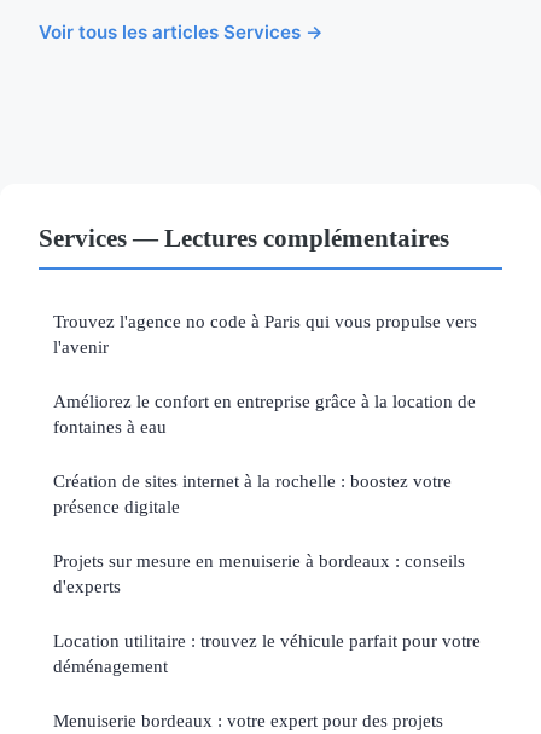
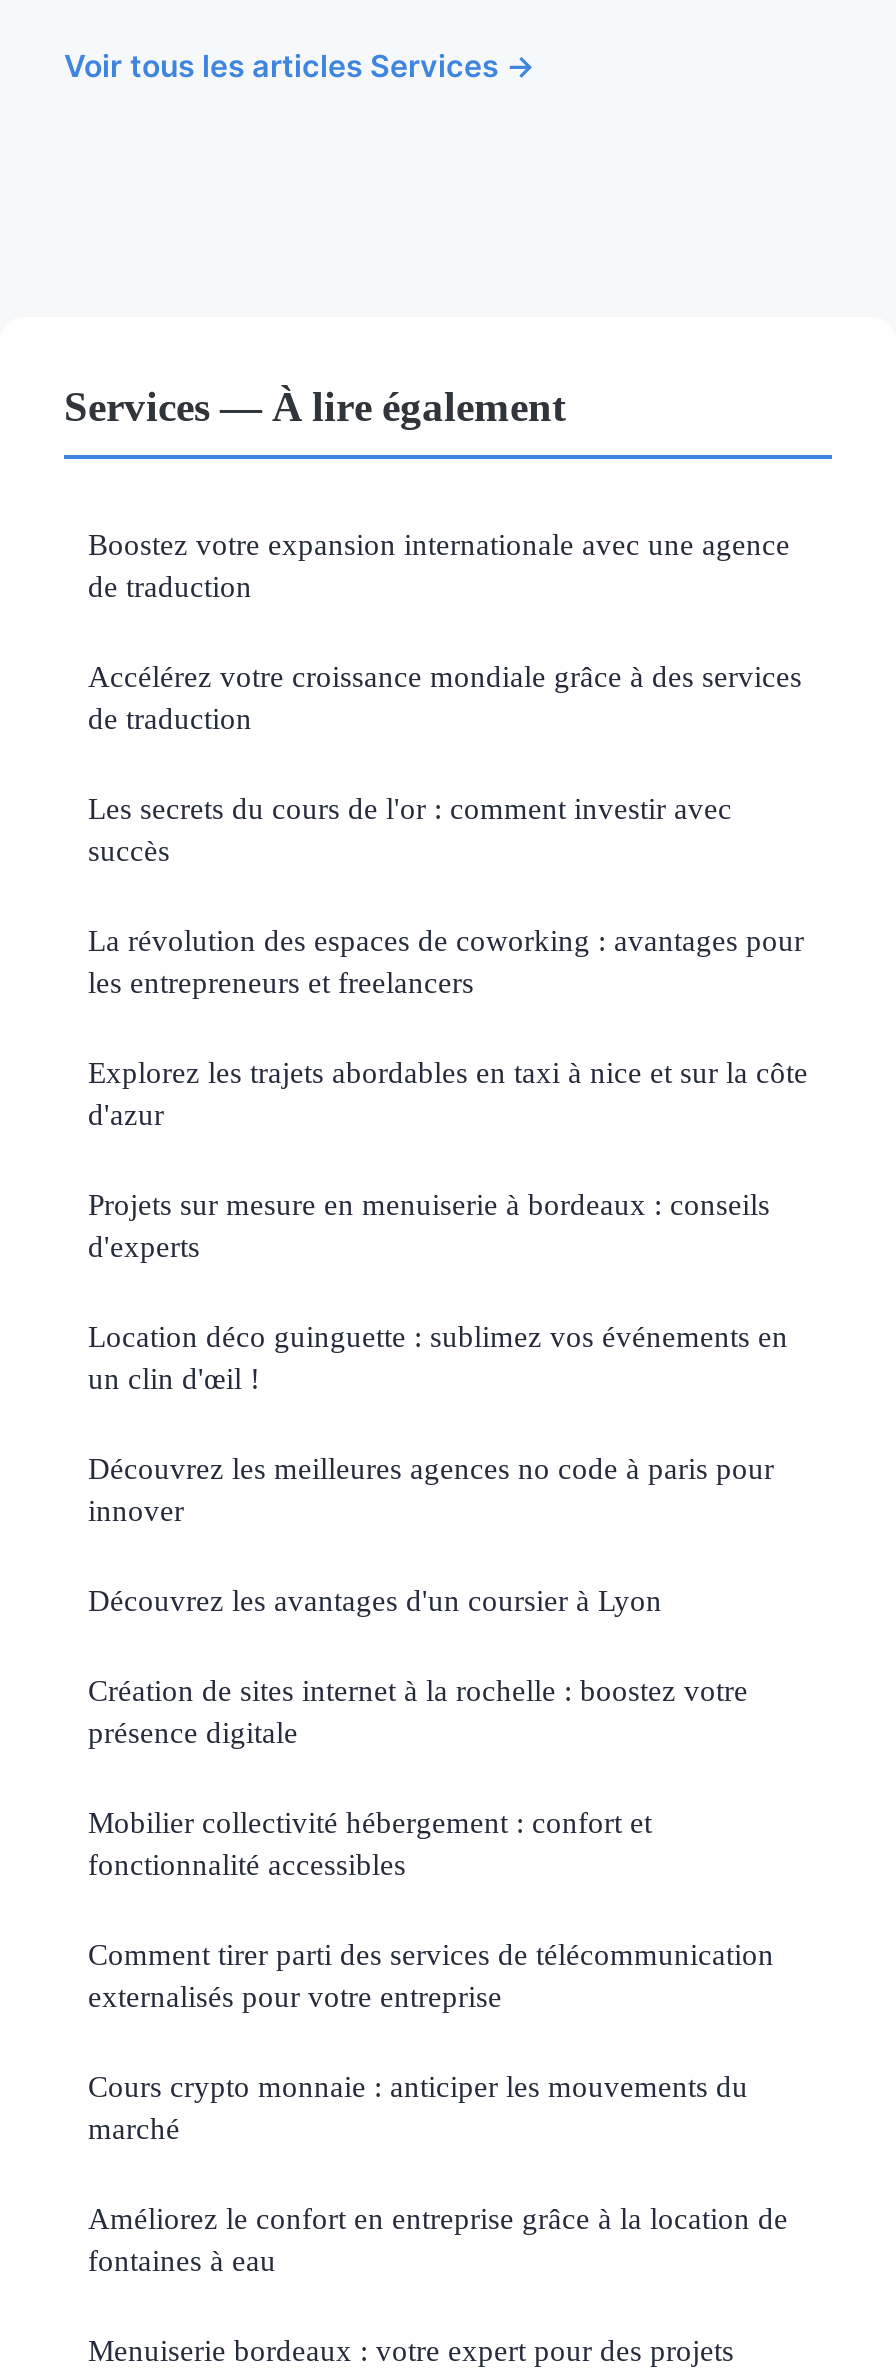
- Services — Lectures complémentaires
- Trouvez l'agence no code à Paris qui vous propulse vers
- l'avenir
+ Services — À lire également
+ Boostez votre expansion internationale avec une agence
+ de traduction
+ Accélérez votre croissance mondiale grâce à des services
+ de traduction
+ Les secrets du cours de l'or : comment investir avec
+ succès
+ La révolution des espaces de coworking : avantages pour
+ les entrepreneurs et freelancers
+ Explorez les trajets abordables en taxi à nice et sur la côte
+ d'azur
+ Location déco guinguette : sublimez vos événements en
+ un clin d'œil !
+ Découvrez les meilleures agences no code à paris pour
+ innover
+ Découvrez les avantages d'un coursier à Lyon
+ Mobilier collectivité hébergement : confort et
+ fonctionnalité accessibles
+ Comment tirer parti des services de télécommunication
+ externalisés pour votre entreprise
+ Cours crypto monnaie : anticiper les mouvements du
+ marché

moved down: Améliorez le confort en entreprise grâce à la location de | fontaines à eau

moved up: Création de sites internet à la rochelle : boostez votre | présence digitale | Projets sur mesure en menuiserie à bordeaux : conseils | d'experts

- Location utilitaire : trouvez le véhicule parfait pour votre
- déménagement
